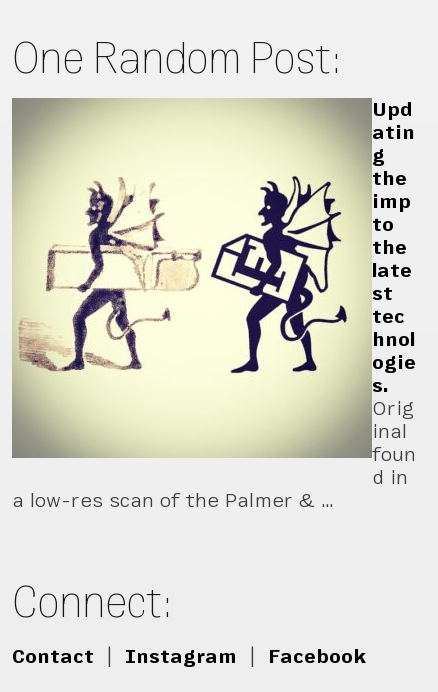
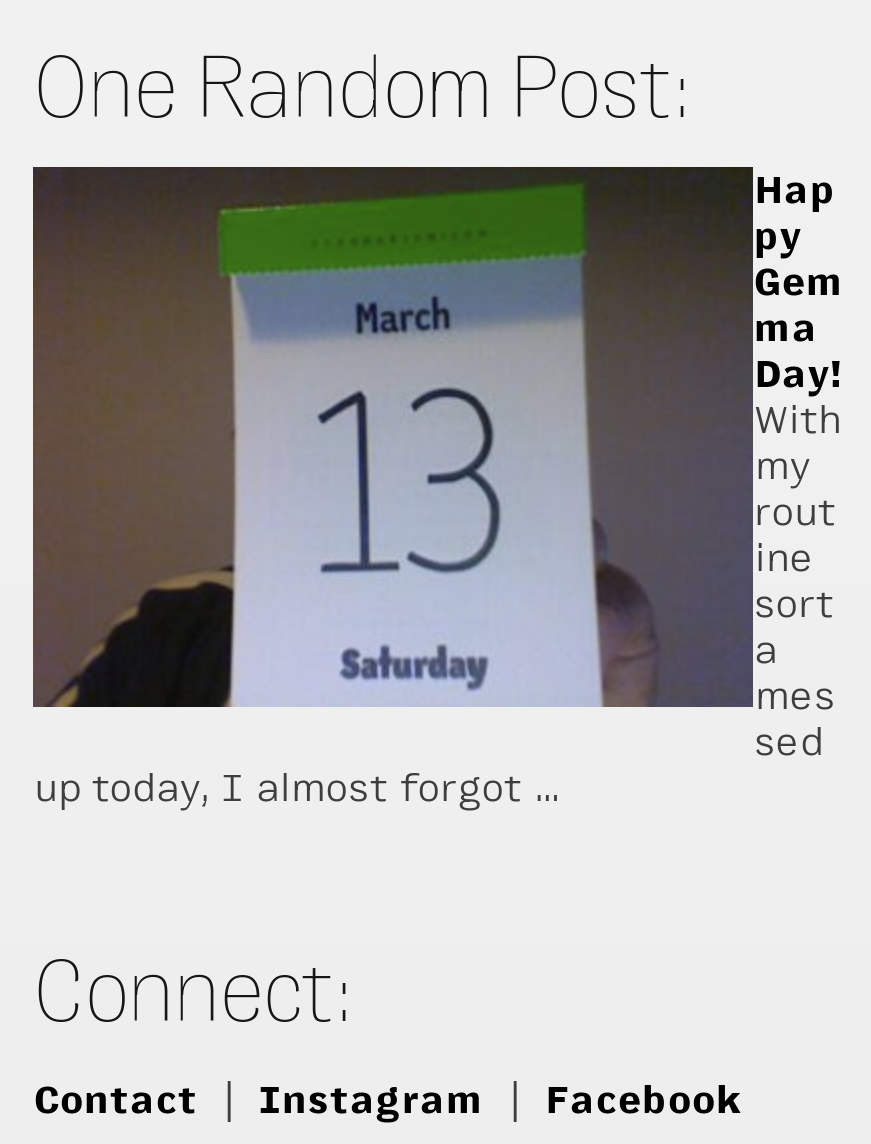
- [image]
- Upd
- atin
- g
- the
- imp
- to
- the
- late
- st
- tec
- hnol
- ogie
- s.
- Orig
- inal
- foun
- d in
- a low-res scan of the Palmer & …
+ [image]
+ Hap
+ py
+ Gem
+ ma
+ Day!
+ With
+ my
+ rout
+ ine
+ sort
+ a
+ mes
+ sed
+ up today, I almost forgot …
